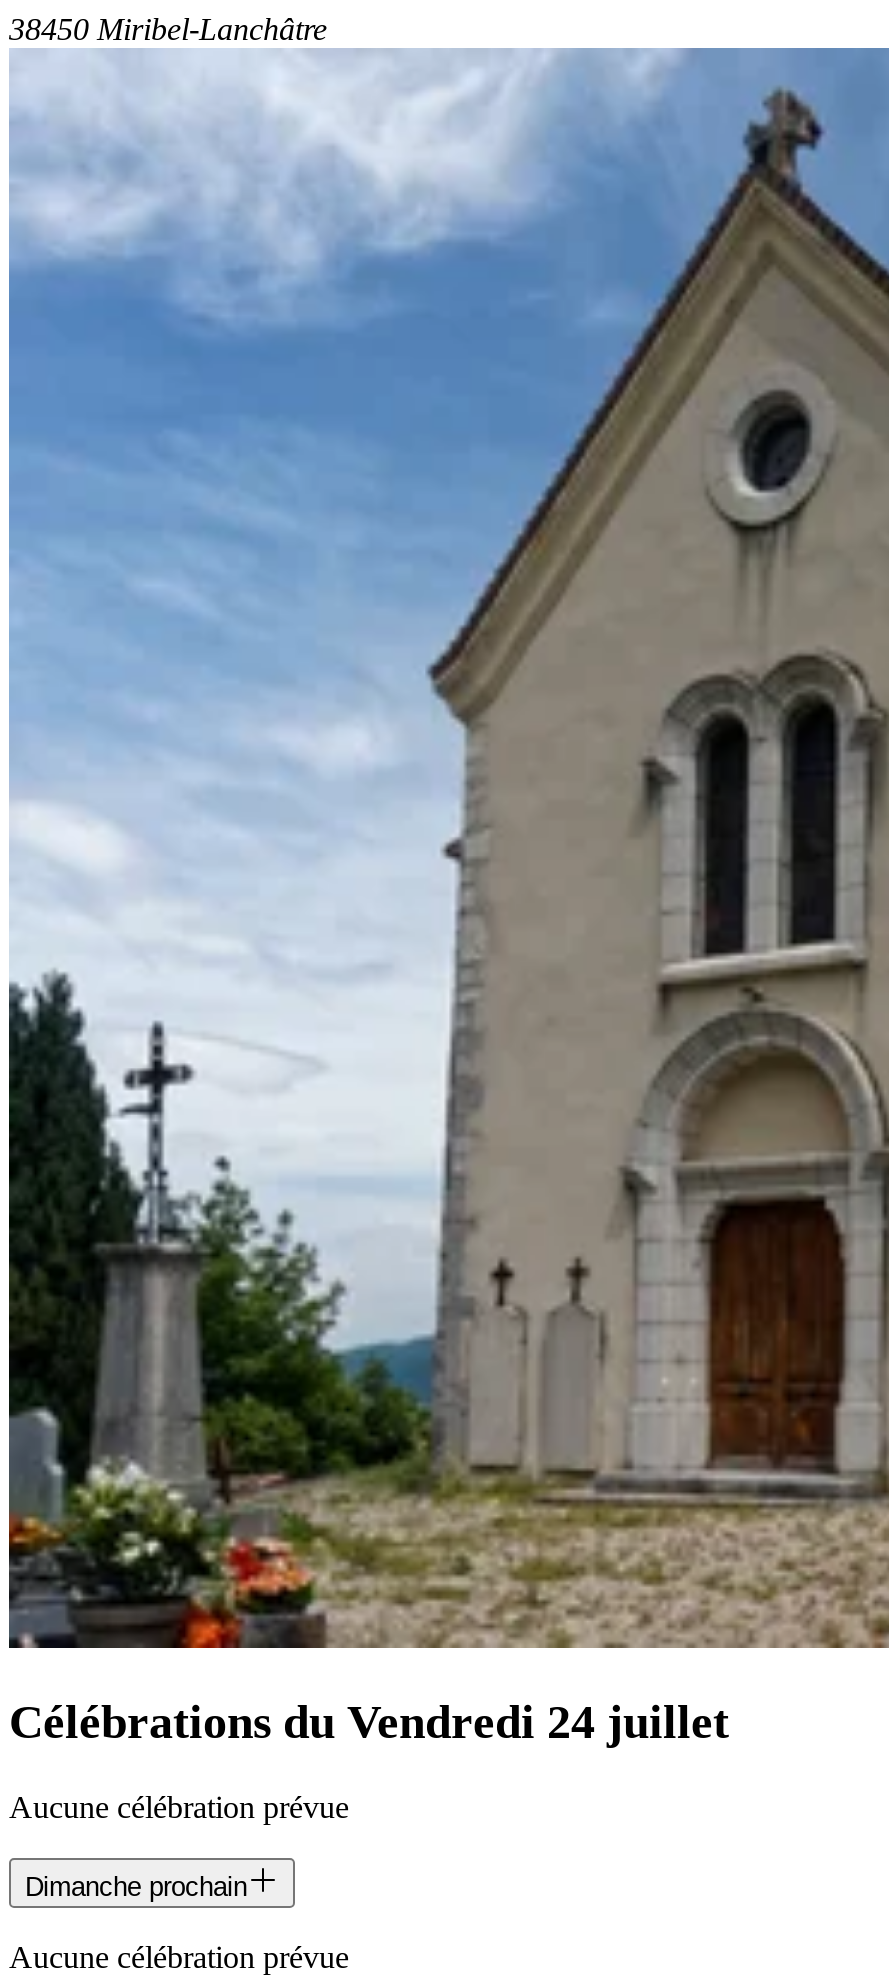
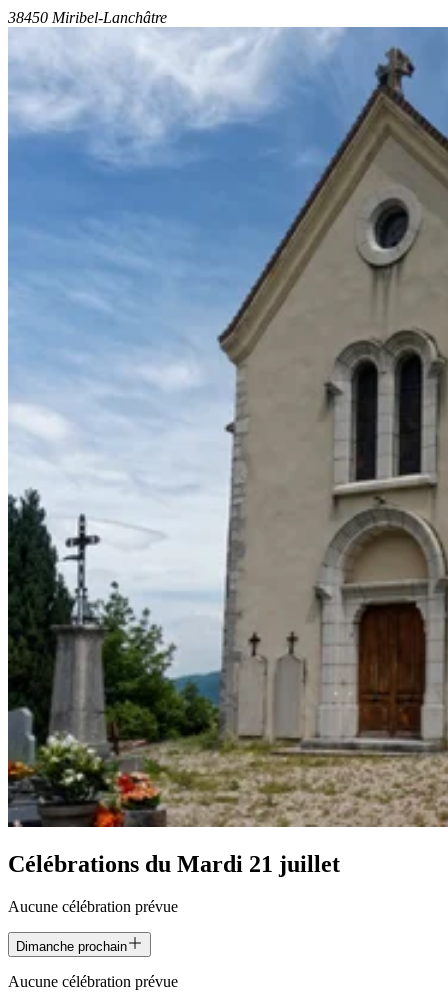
- Célébrations du Vendredi 24 juillet
+ Célébrations du Mardi 21 juillet
